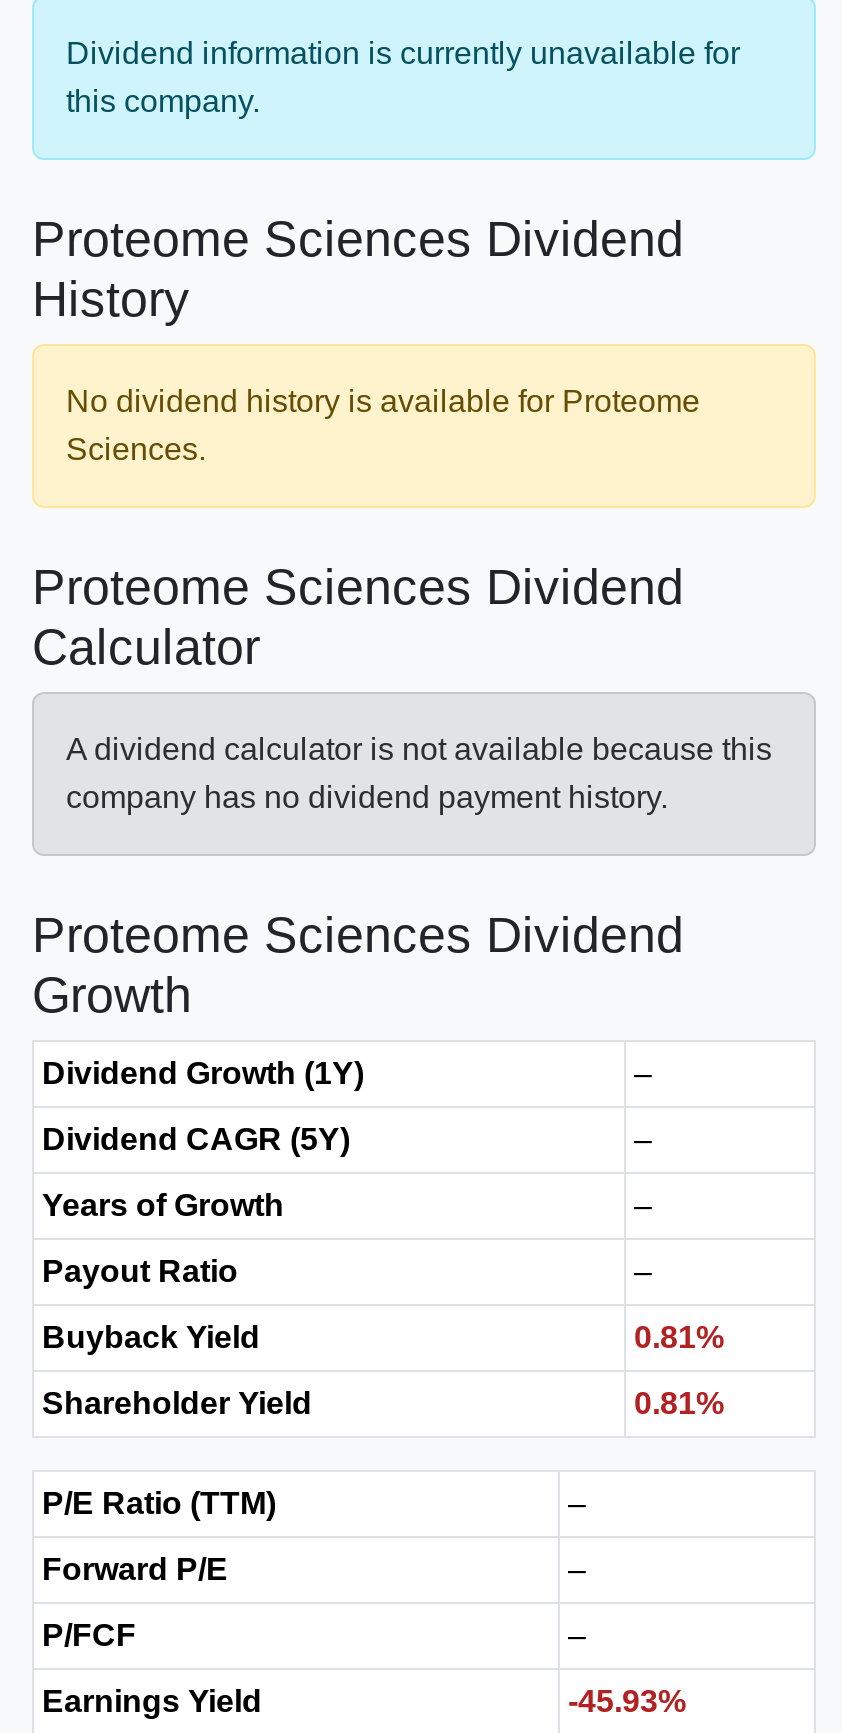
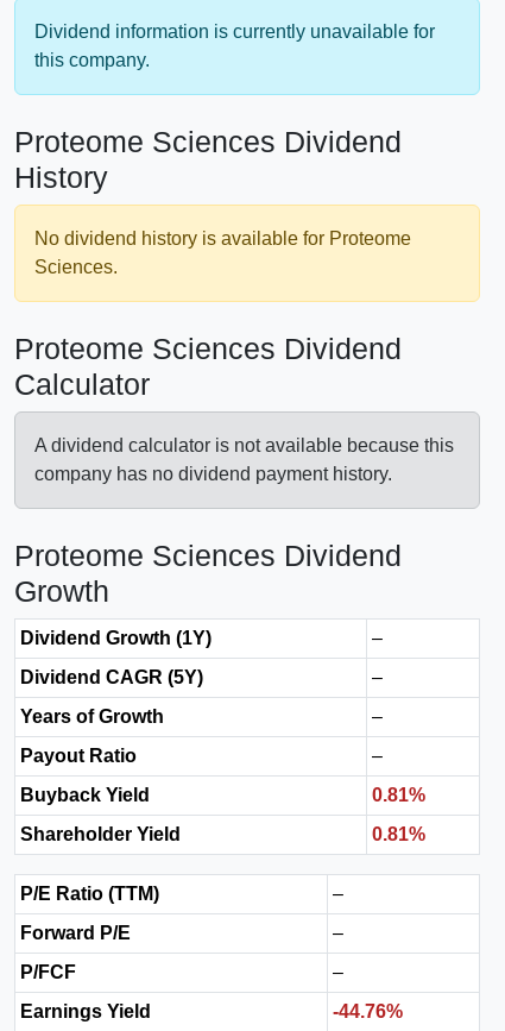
- -45.93%
+ -44.76%
